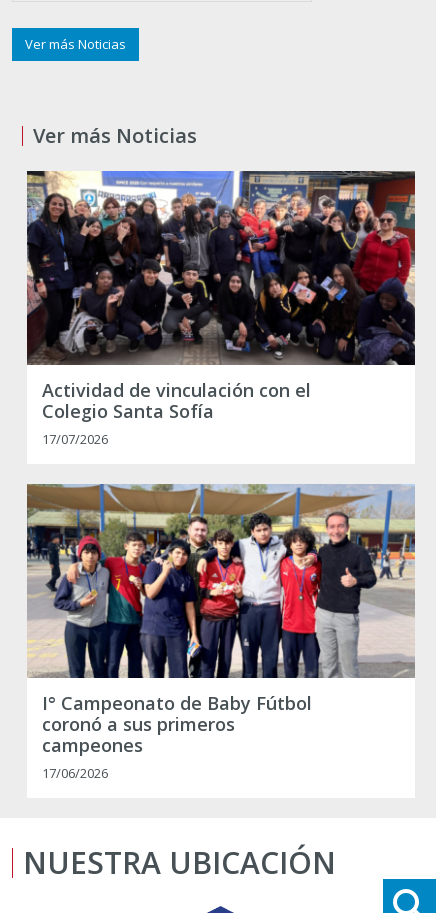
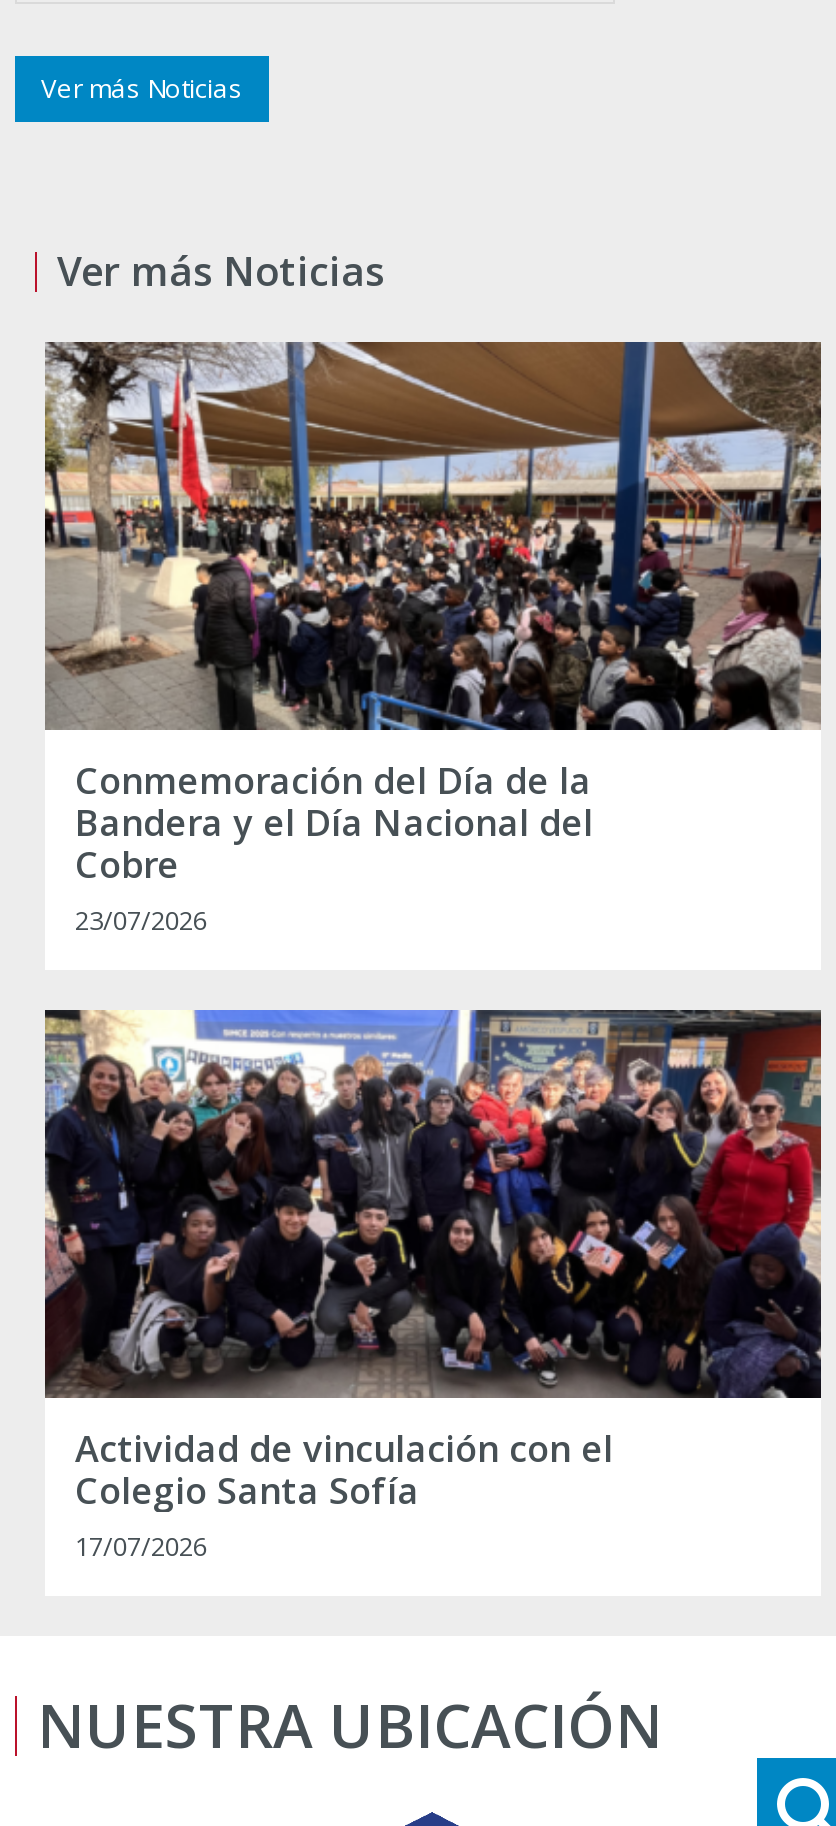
+ [image]
+ Conmemoración del Día de la
+ Bandera y el Día Nacional del
+ Cobre
+ 23/07/2026

moved down: [image] | Actividad de vinculación con el | Colegio Santa Sofía | 17/07/2026

- [image]
- I° Campeonato de Baby Fútbol
- coronó a sus primeros
- campeones
- 17/06/2026
